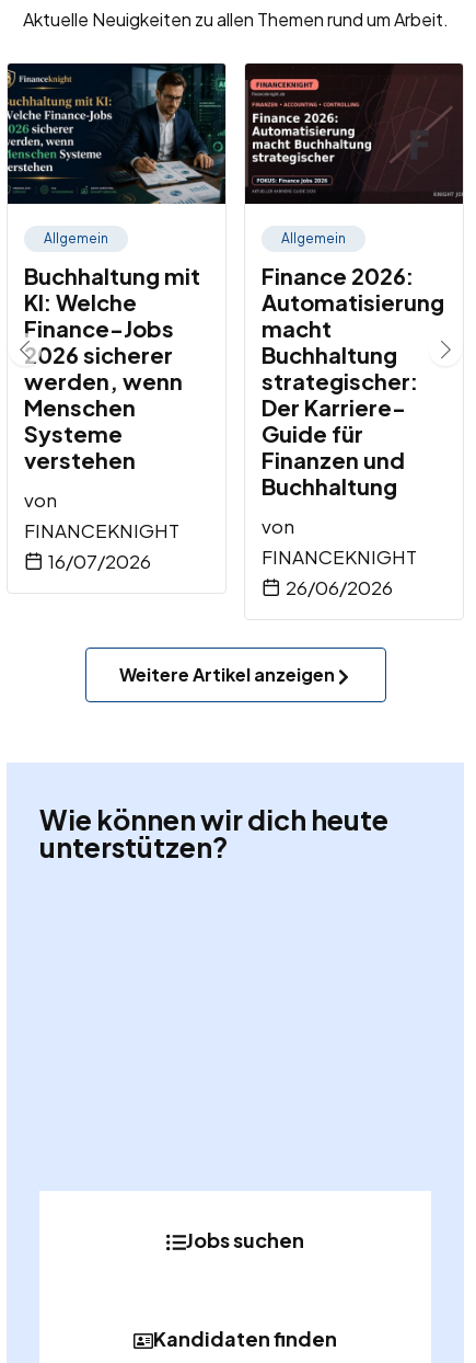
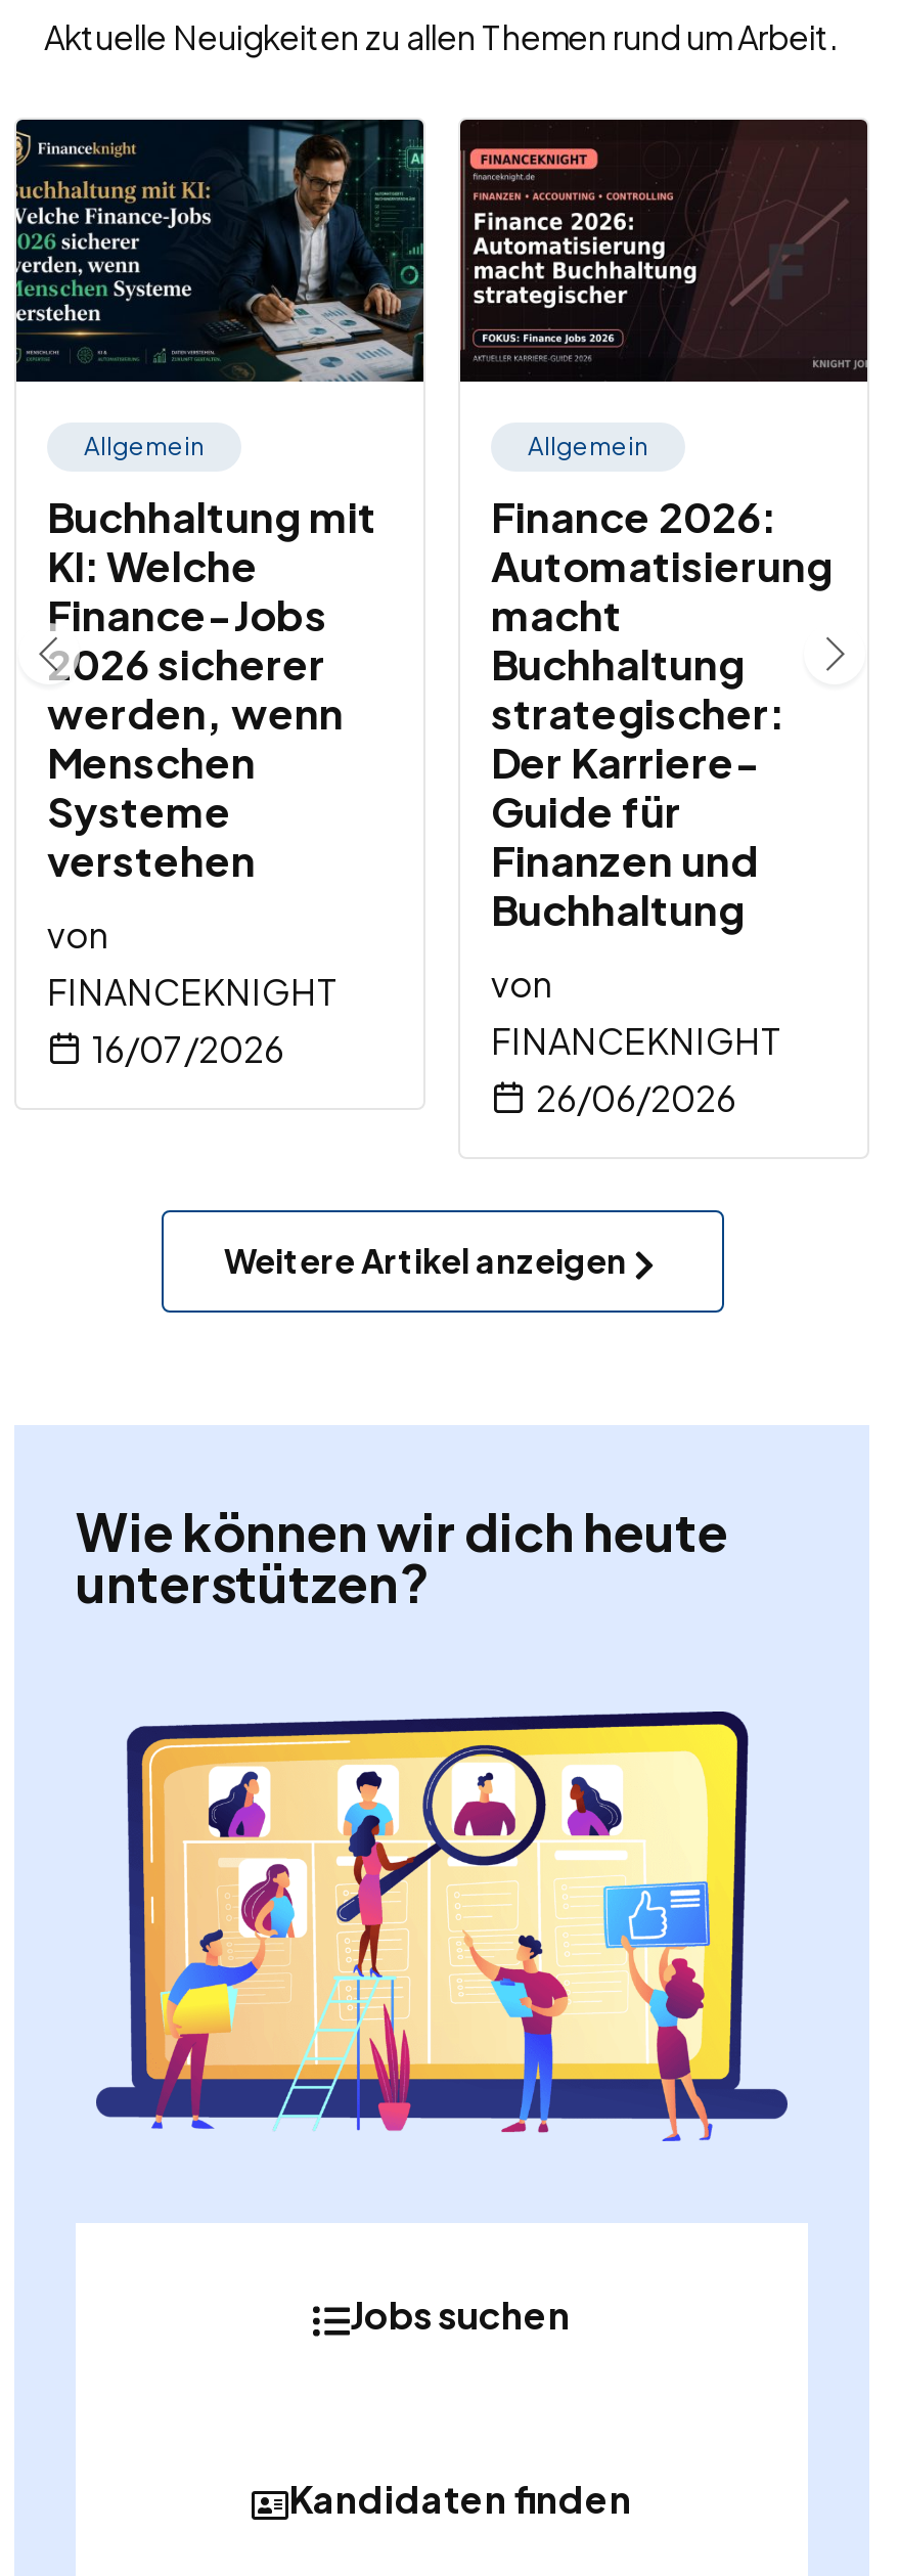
+ [image]
